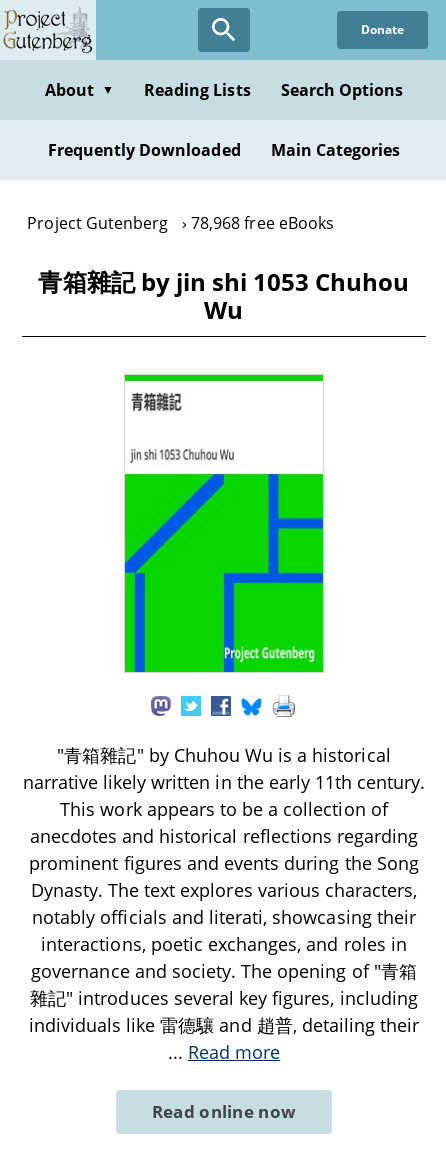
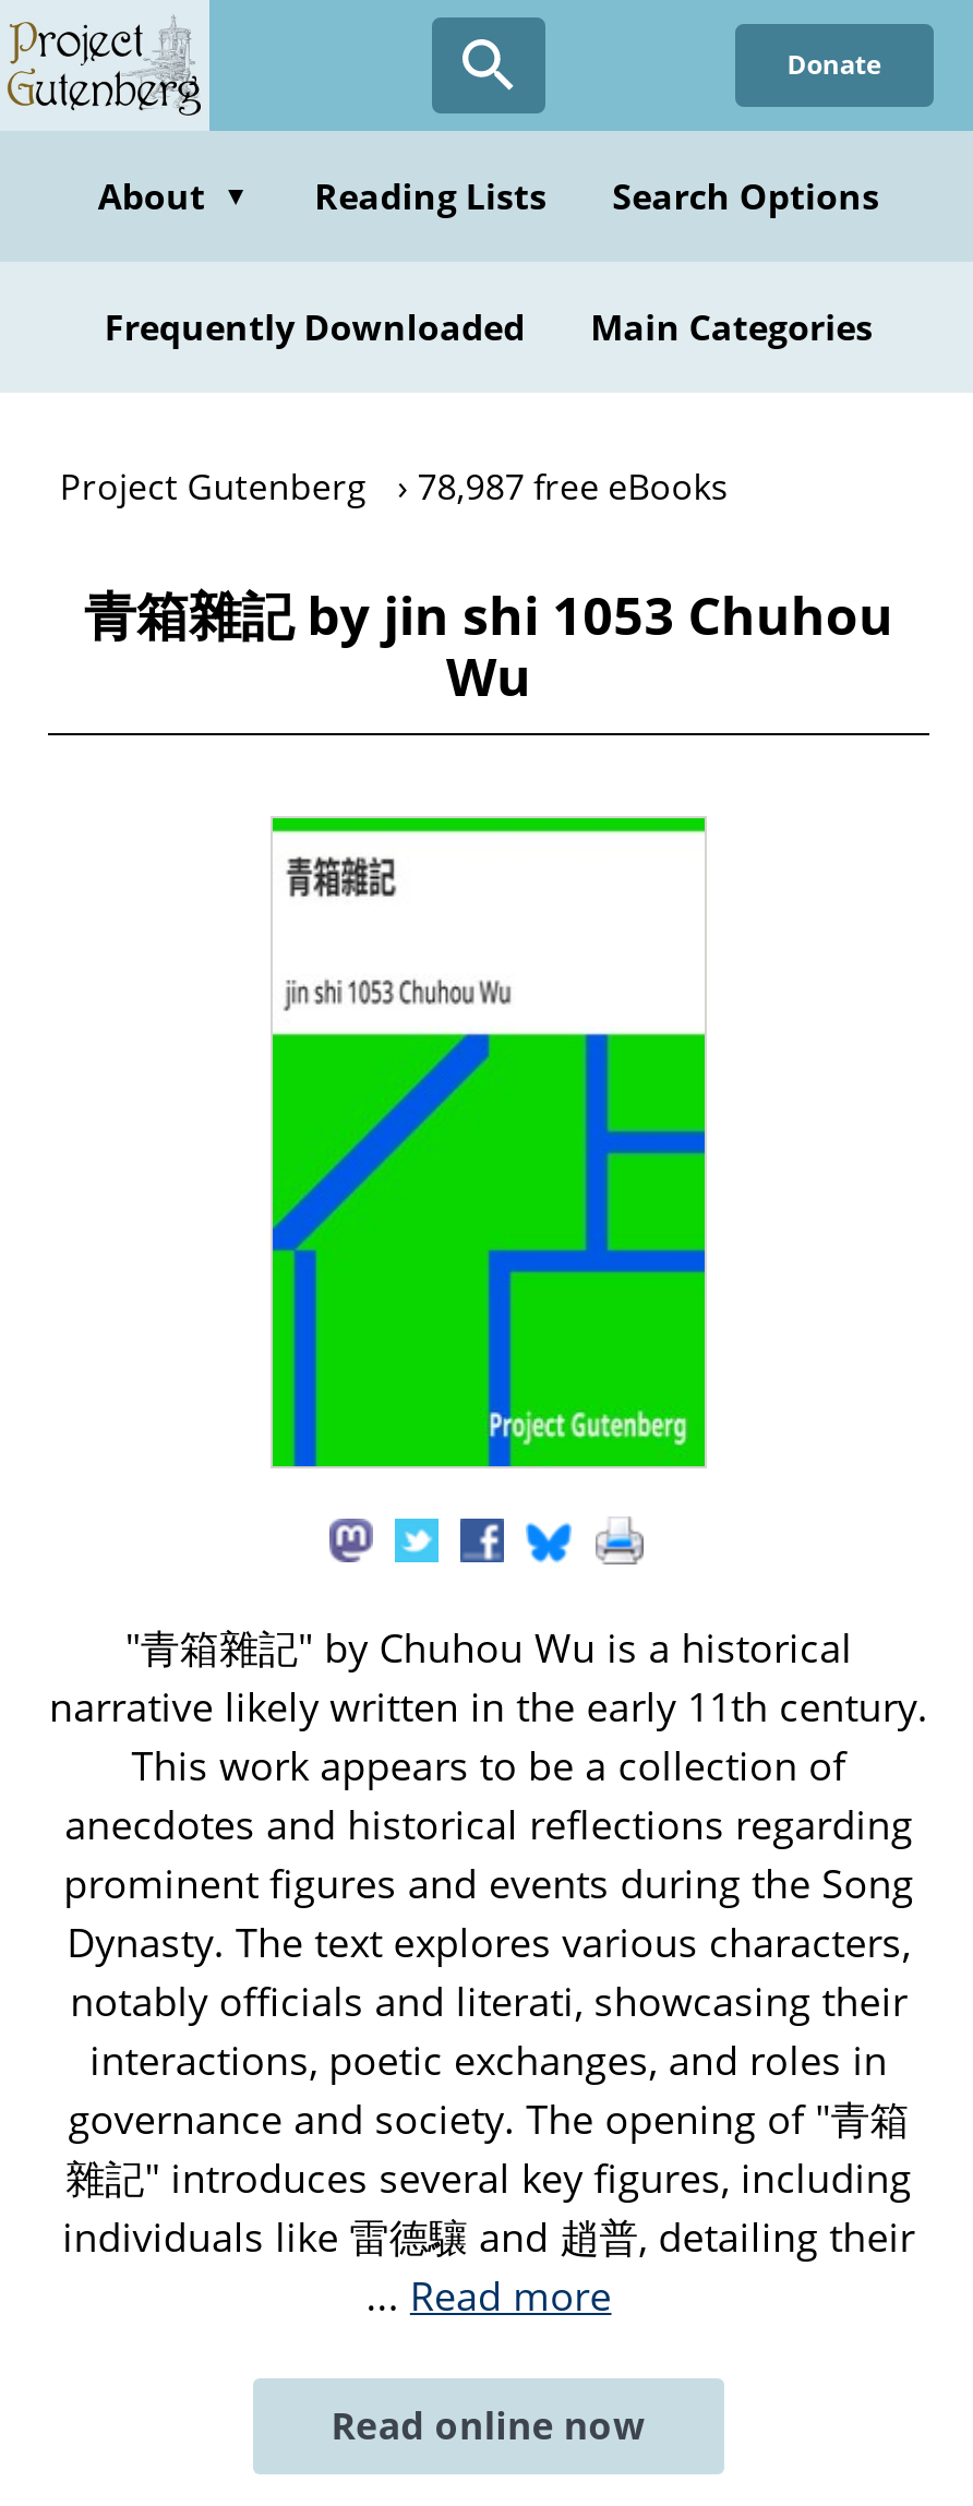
- Project Gutenberg 78,968 free eBooks
+ Project Gutenberg 78,987 free eBooks
